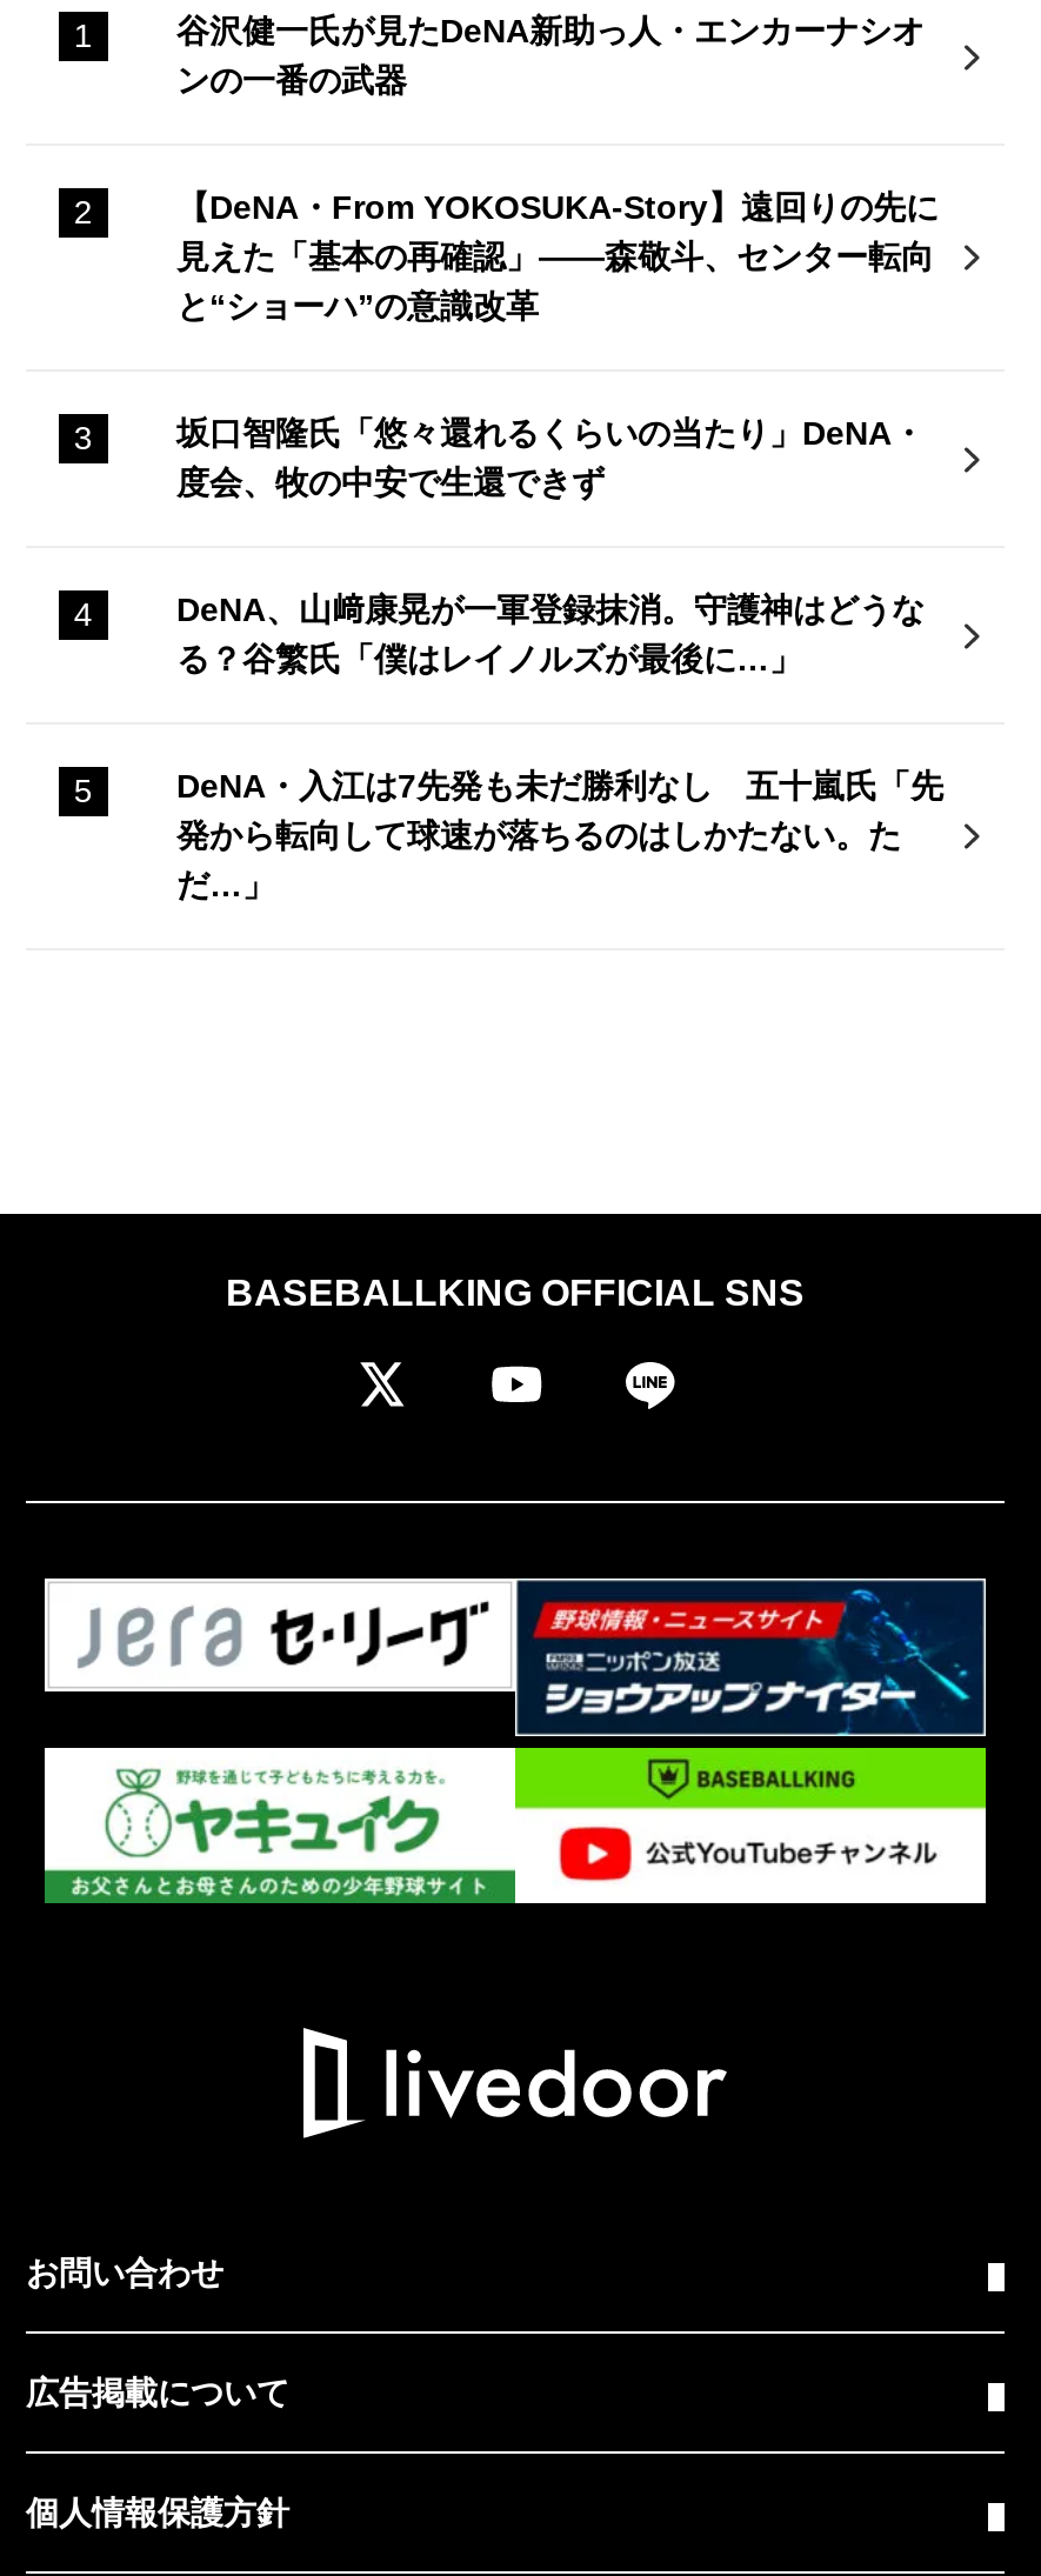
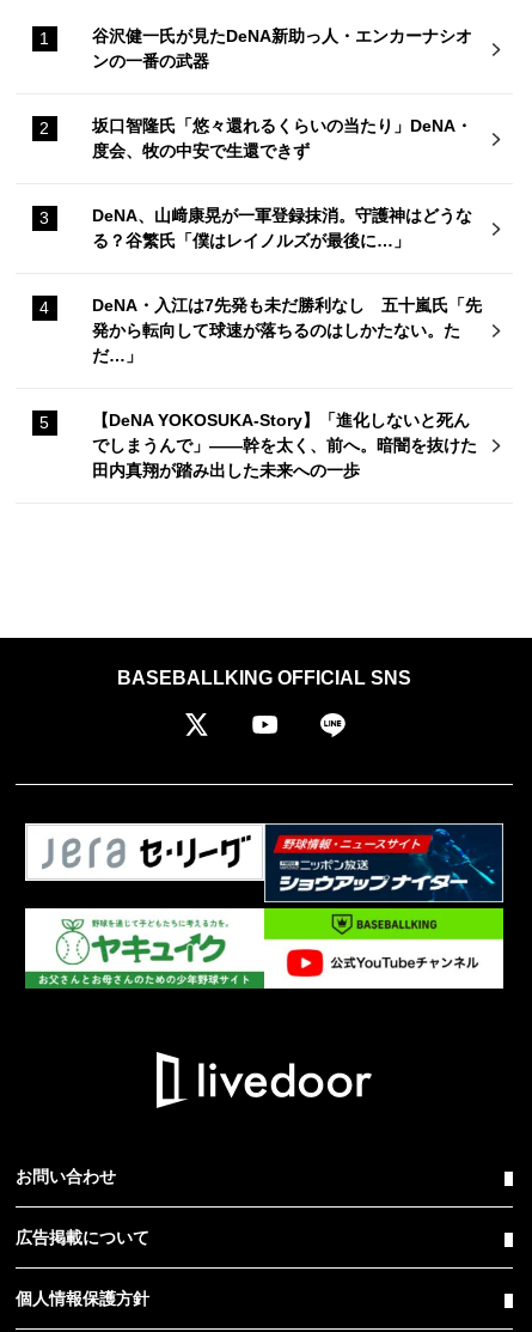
- 【DeNA・From YOKOSUKA-Story】遠回りの先に
- 見えた「基本の再確認」——森敬斗、センター転向
- と“ショーハ”の意識改革

moved up: 坂口智隆氏「悠々還れるくらいの当たり」DeNA・ | 度会、牧の中安で生還できず | DeNA、山﨑康晃が一軍登録抹消。守護神はどうな | る？谷繁氏「僕はレイノルズが最後に…」 | DeNA・入江は7先発も未だ勝利なし 五十嵐氏「先 | 発から転向して球速が落ちるのはしかたない。た | だ…」

+ 【DeNA YOKOSUKA-Story】「進化しないと死ん
+ でしまうんで」——幹を太く、前へ。暗闇を抜けた
+ 田内真翔が踏み出した未来への一歩
